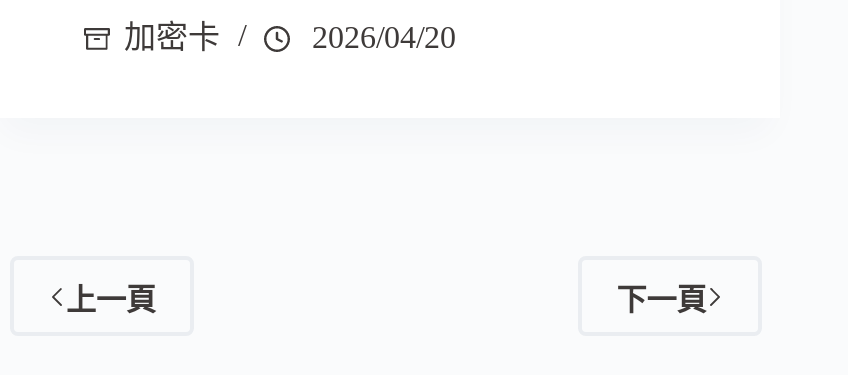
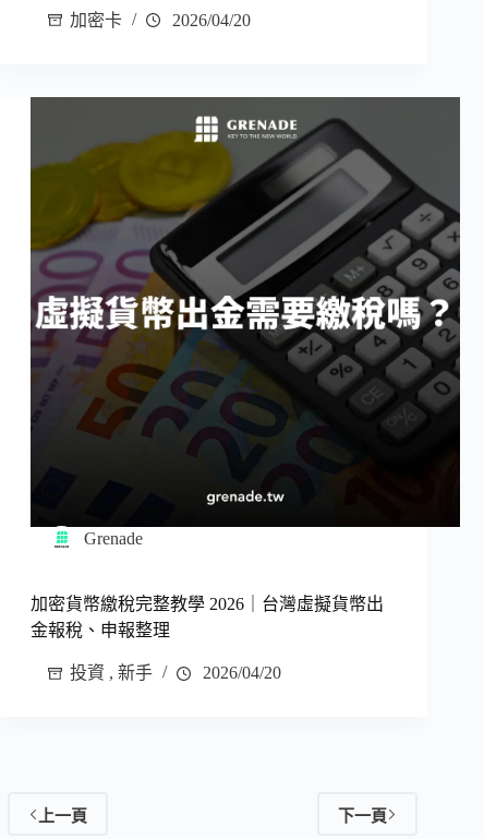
+ [image]
+ Grenade

+ 加密貨幣繳稅完整教學 2026｜台灣虛擬貨幣出
+ 金報稅、申報整理
+ 投資,新手
+ 2026/04/20
